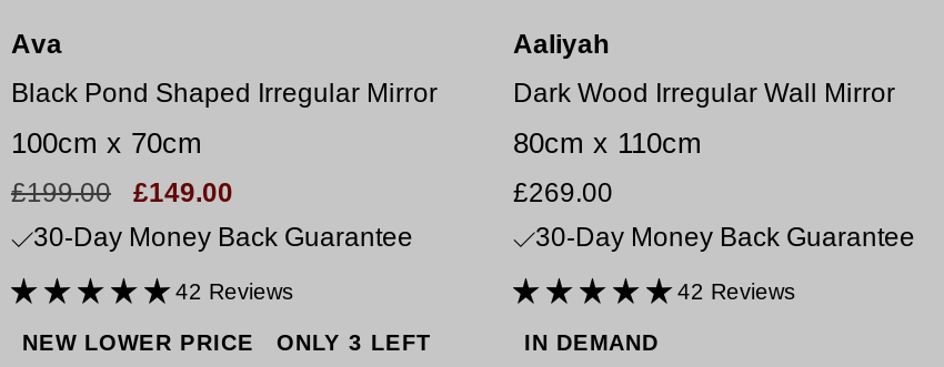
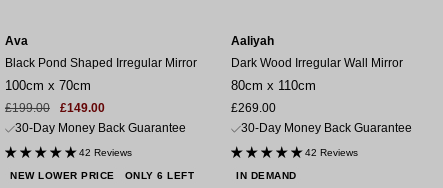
- NEW LOWER PRICE ONLY 3 LEFT
+ NEW LOWER PRICE ONLY 6 LEFT
